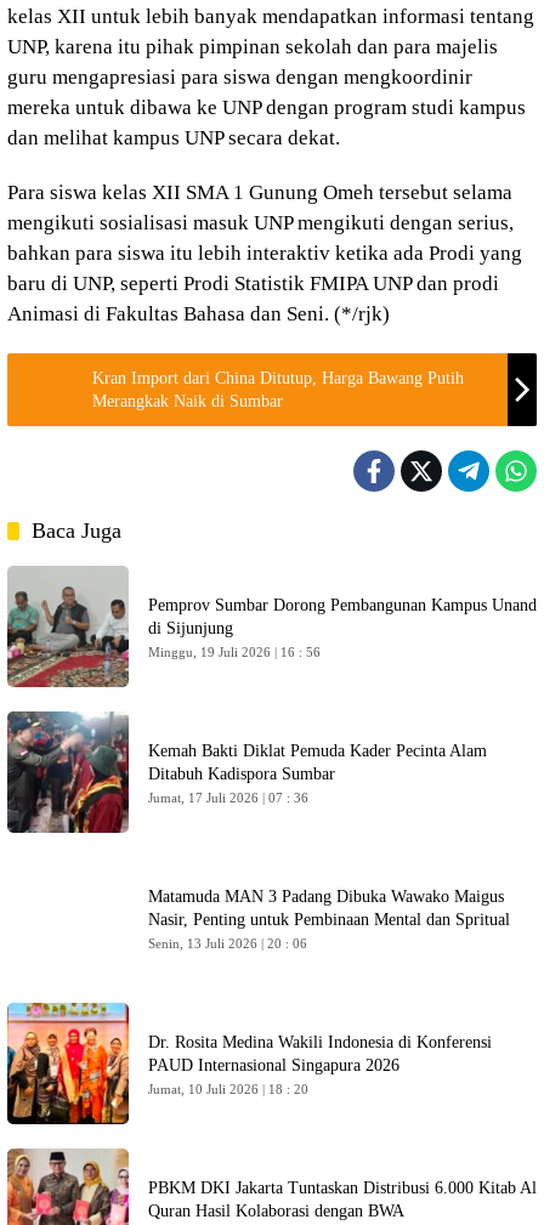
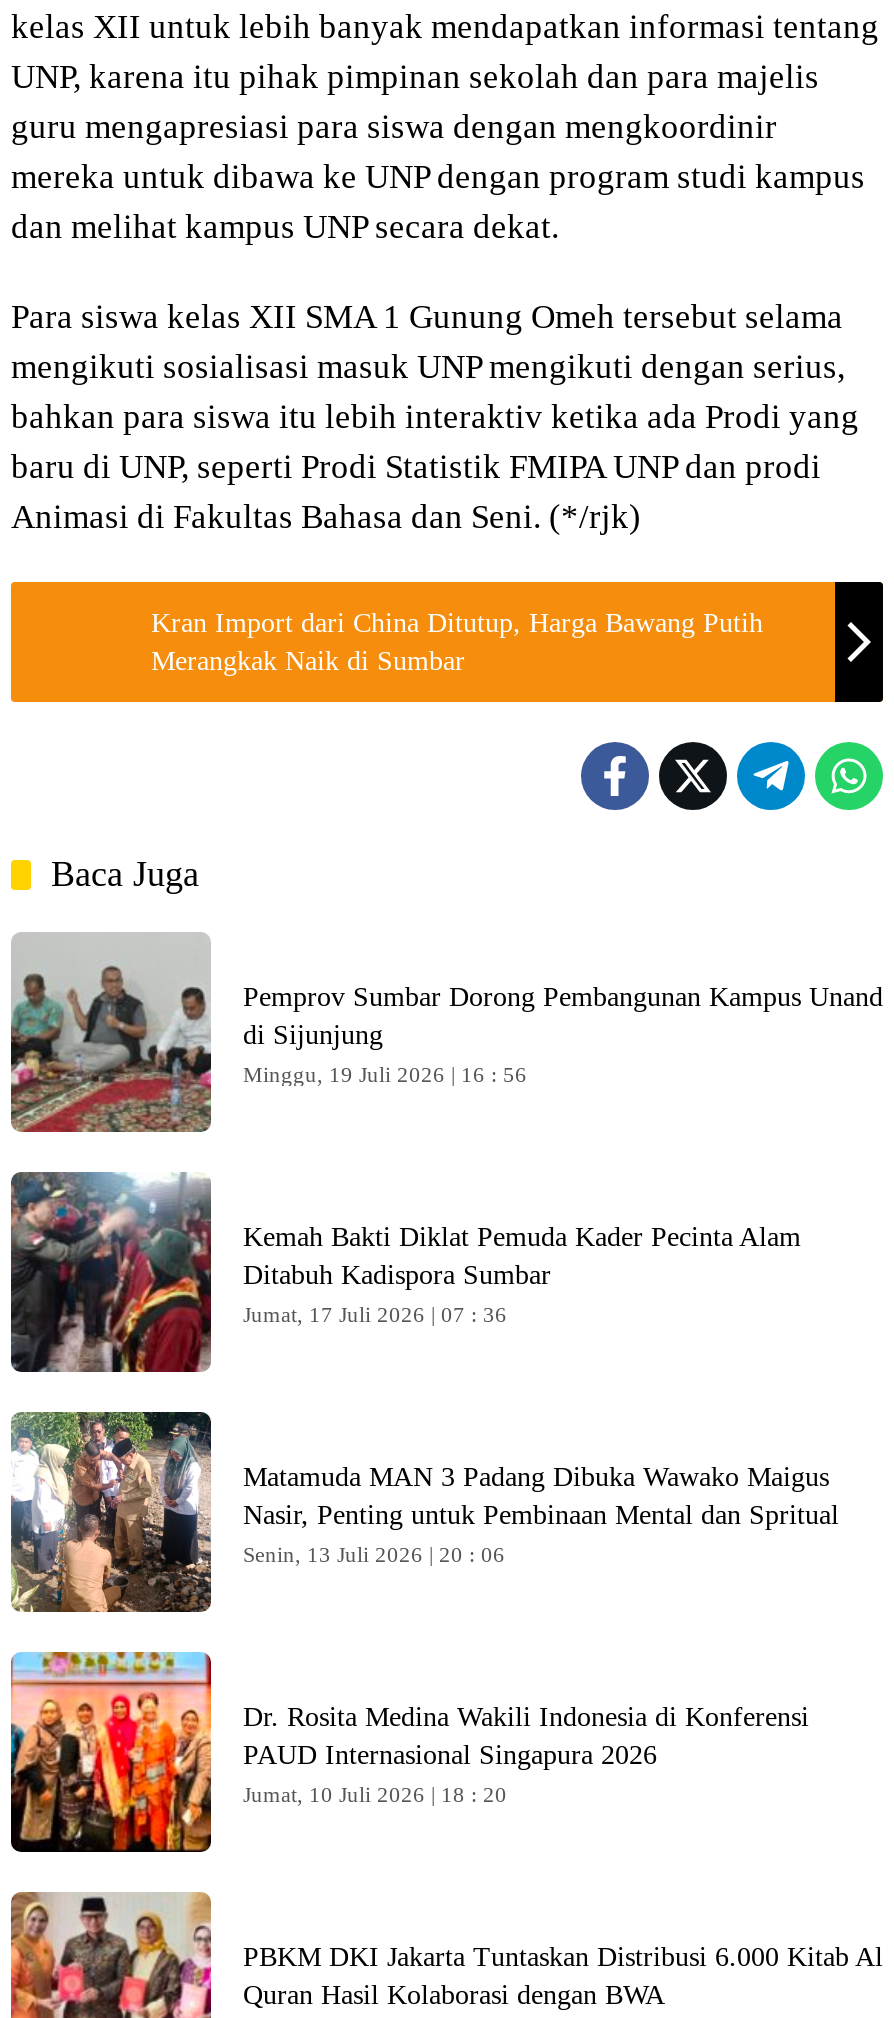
+ [image]
